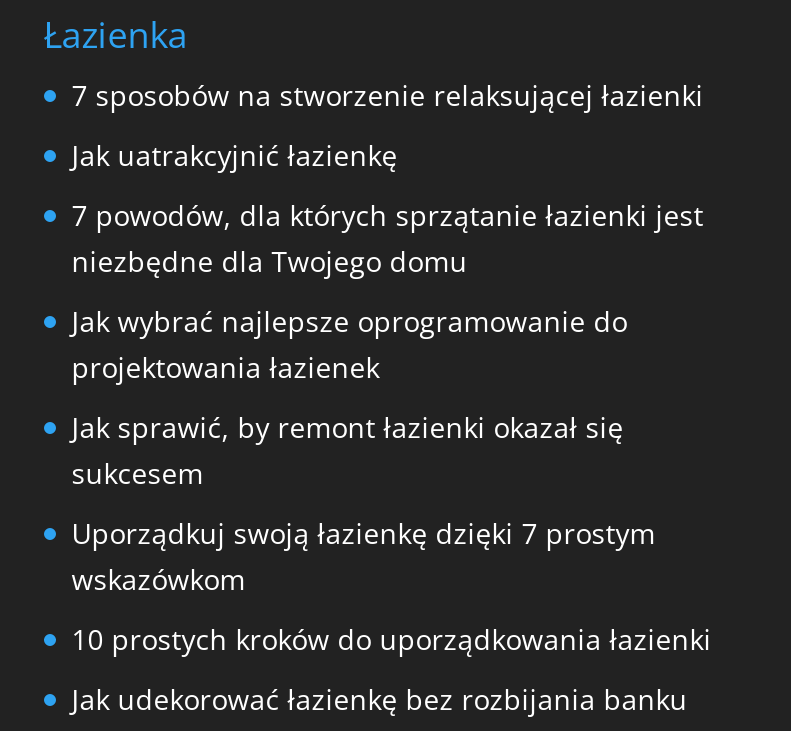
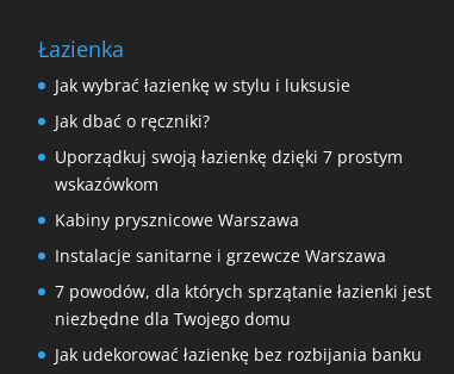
- 7 sposobów na stworzenie relaksującej łazienki
- Jak uatrakcyjnić łazienkę
- Jak wybrać najlepsze oprogramowanie do
- projektowania łazienek
- Jak sprawić, by remont łazienki okazał się
- sukcesem
+ Jak wybrać łazienkę w stylu i luksusie
+ Jak dbać o ręczniki?

moved down: 7 powodów, dla których sprzątanie łazienki jest | niezbędne dla Twojego domu

moved up: Uporządkuj swoją łazienkę dzięki 7 prostym | wskazówkom

- 10 prostych kroków do uporządkowania łazienki
+ Kabiny prysznicowe Warszawa
+ Instalacje sanitarne i grzewcze Warszawa
